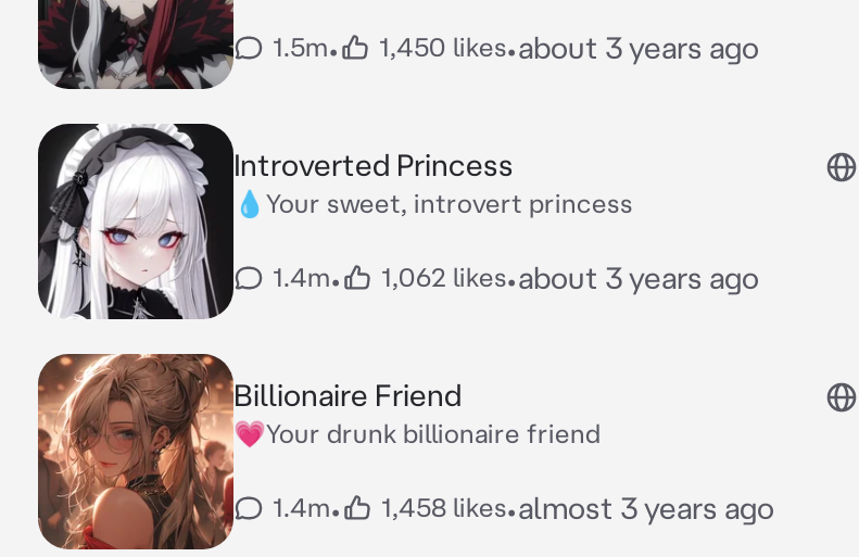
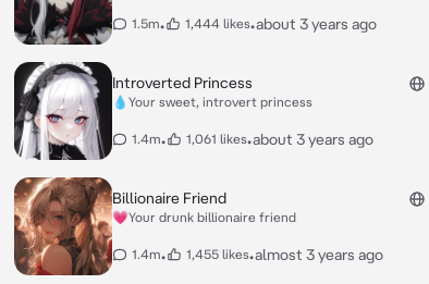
- 1,450 likes•about 3 years ago
+ 1,444 likes•about 3 years ago

- 1,062 likes•about 3 years ago
+ 1,061 likes•about 3 years ago

- 1,458 likes•almost 3 years ago
+ 1,455 likes•almost 3 years ago
